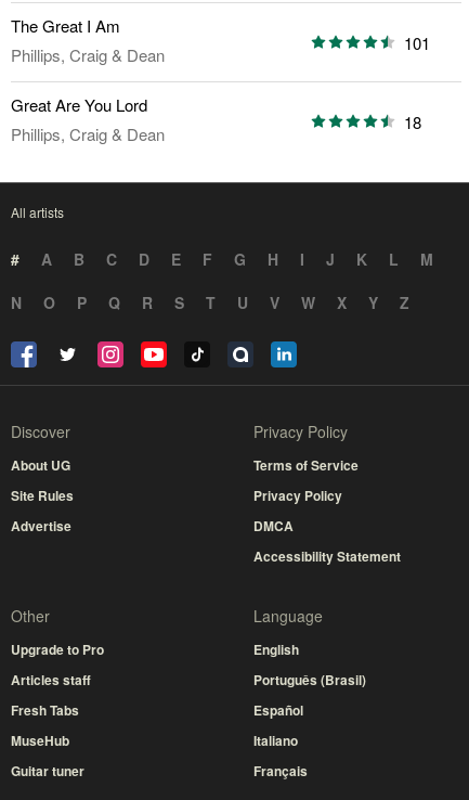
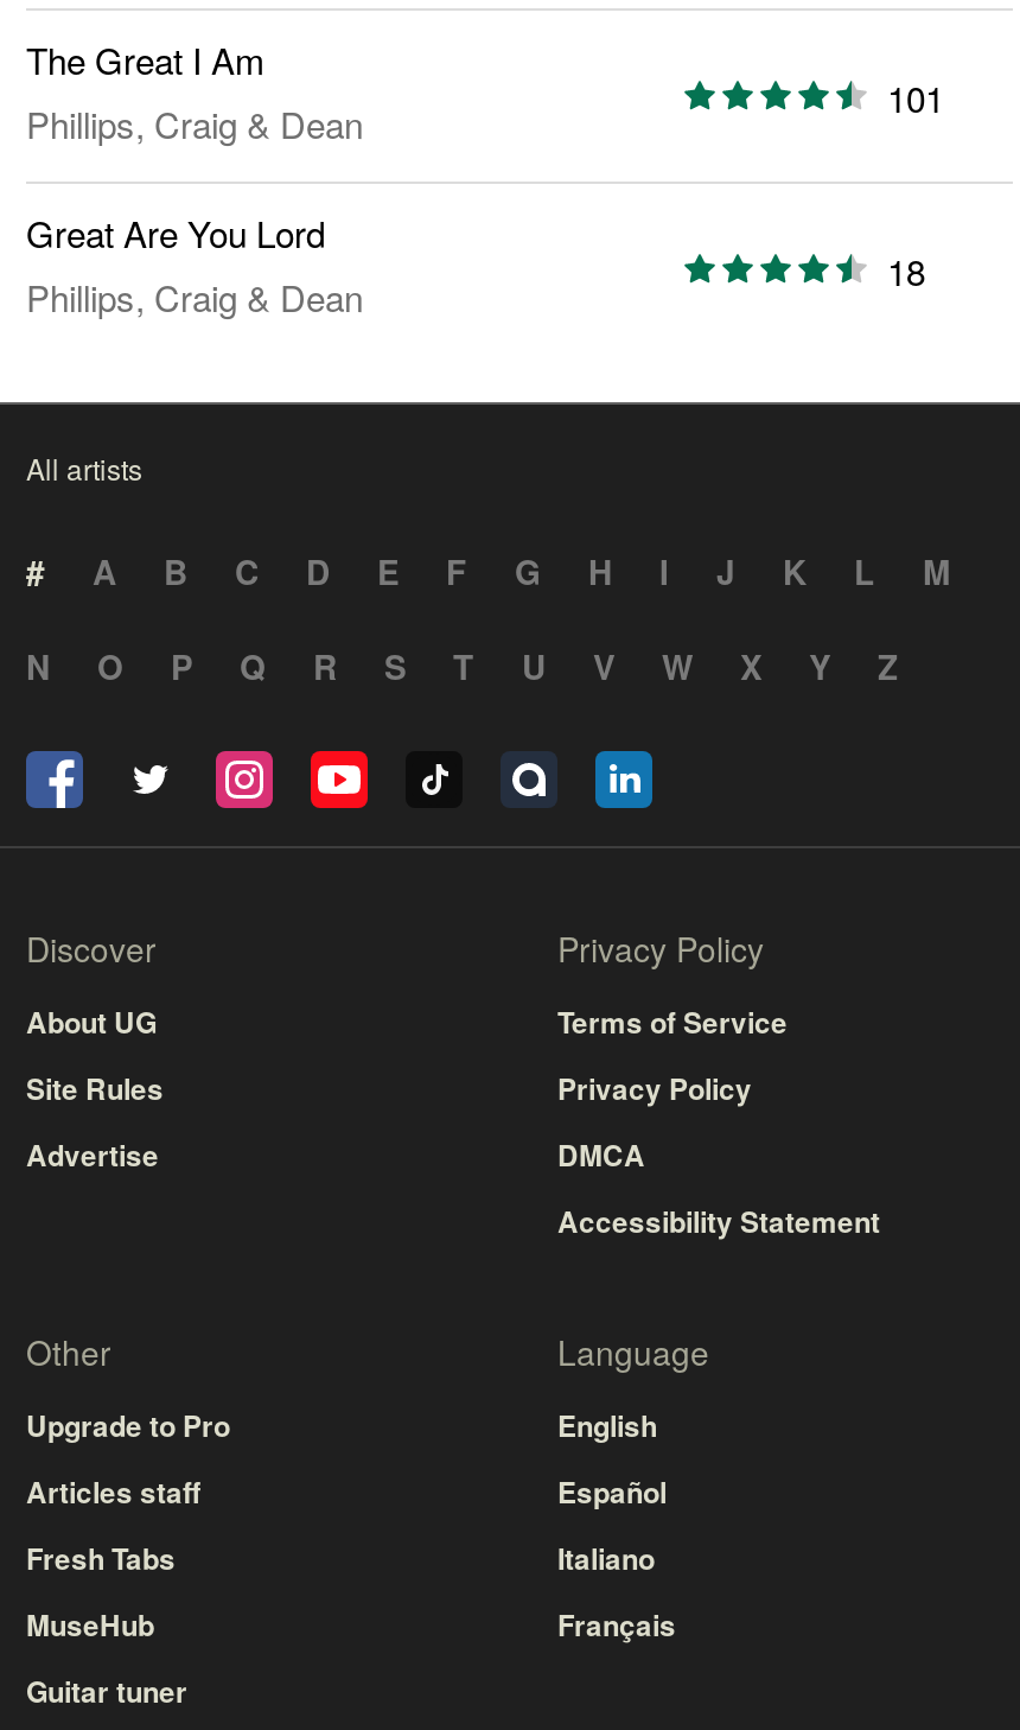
- Português (Brasil)

moved up: Español | Italiano | Français
